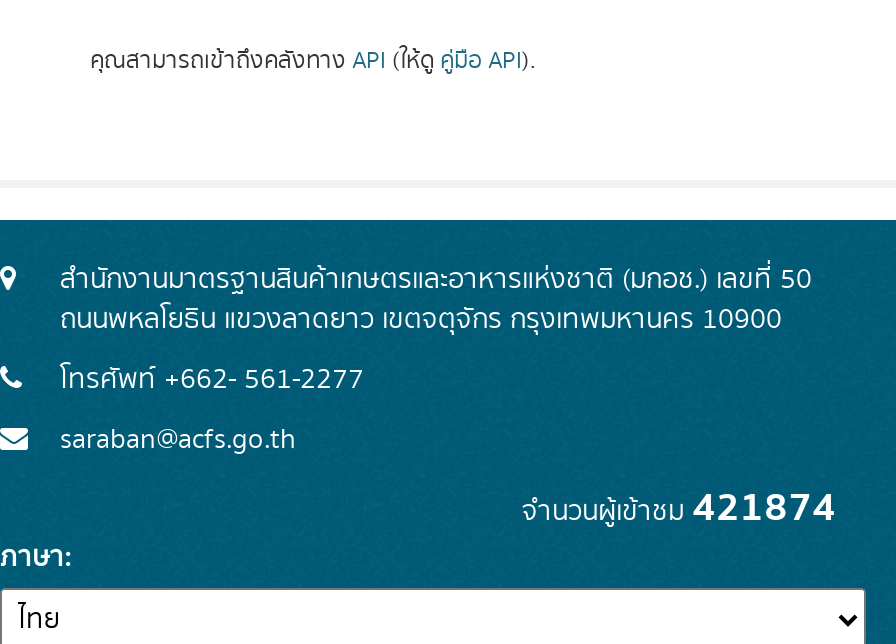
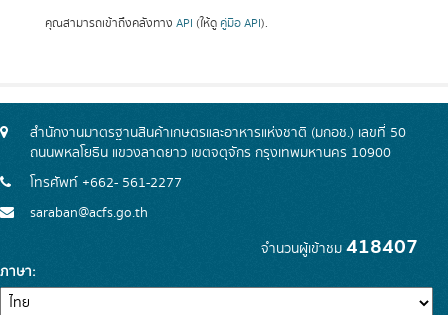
- จำนวนผู้เข้าชม421874
+ จำนวนผู้เข้าชม418407
